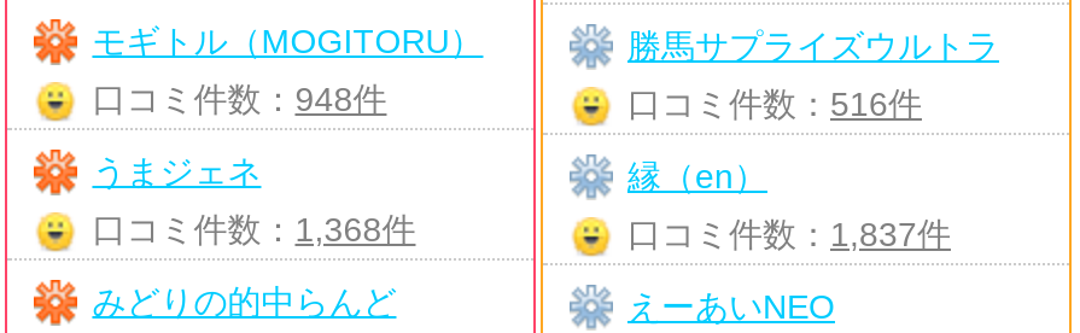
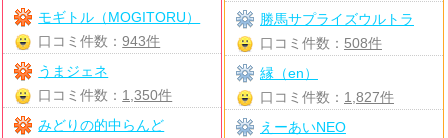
- 口コミ件数：948件
+ 口コミ件数：943件

- 口コミ件数：516件
+ 口コミ件数：508件

- 口コミ件数：1,368件
+ 口コミ件数：1,350件

- 口コミ件数：1,837件
+ 口コミ件数：1,827件
